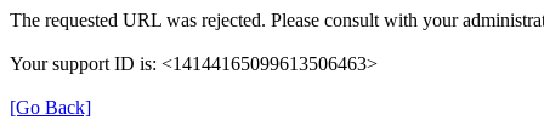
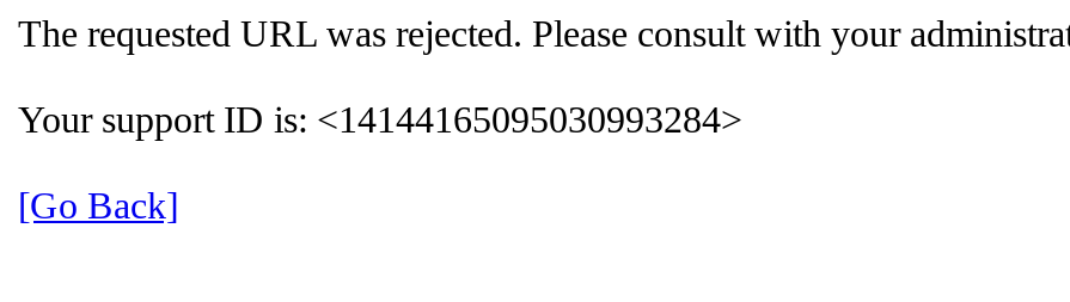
- Your support ID is: <14144165099613506463>
+ Your support ID is: <14144165095030993284>
